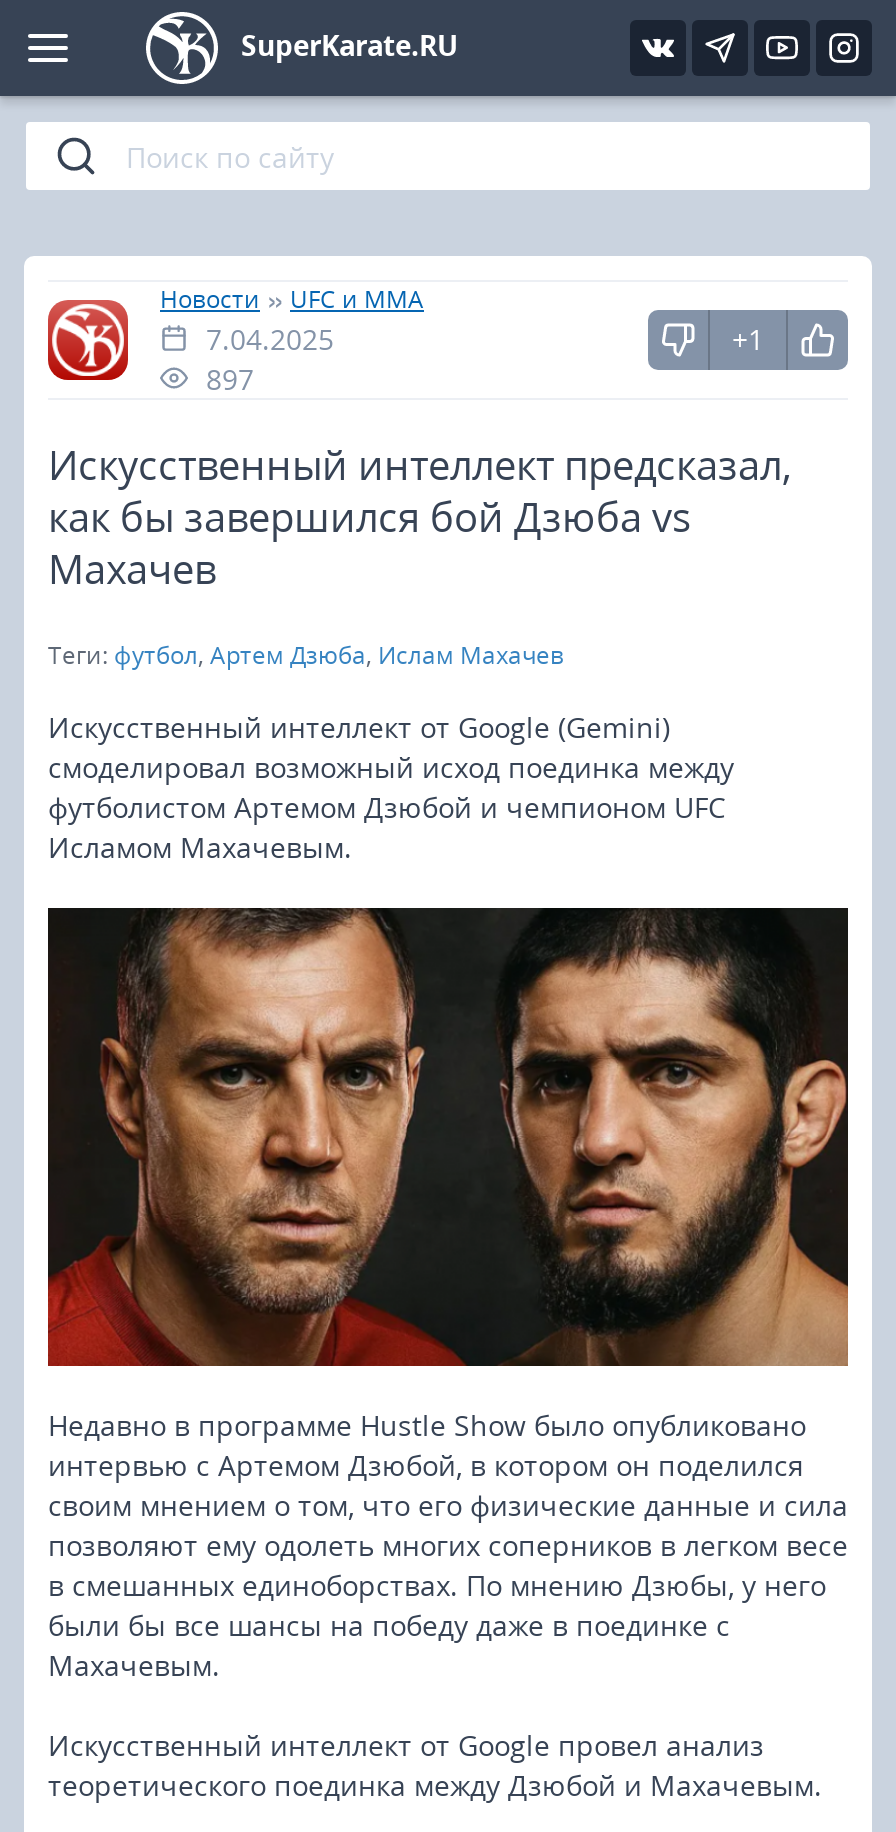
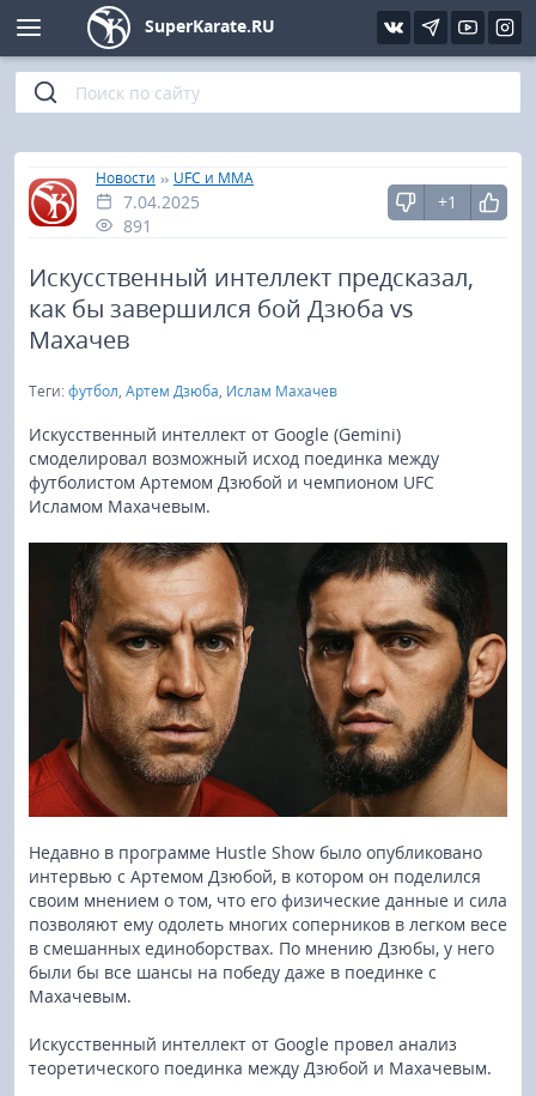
- 897
+ 891
